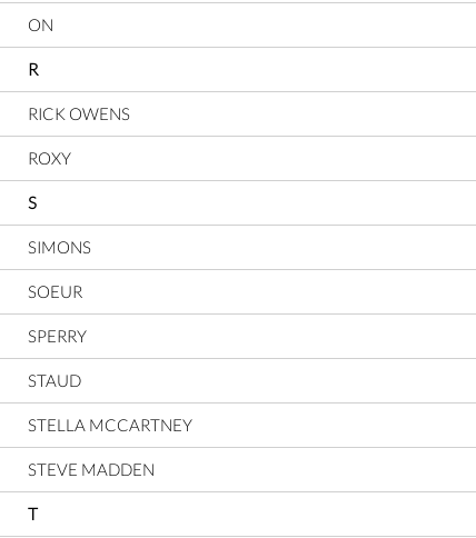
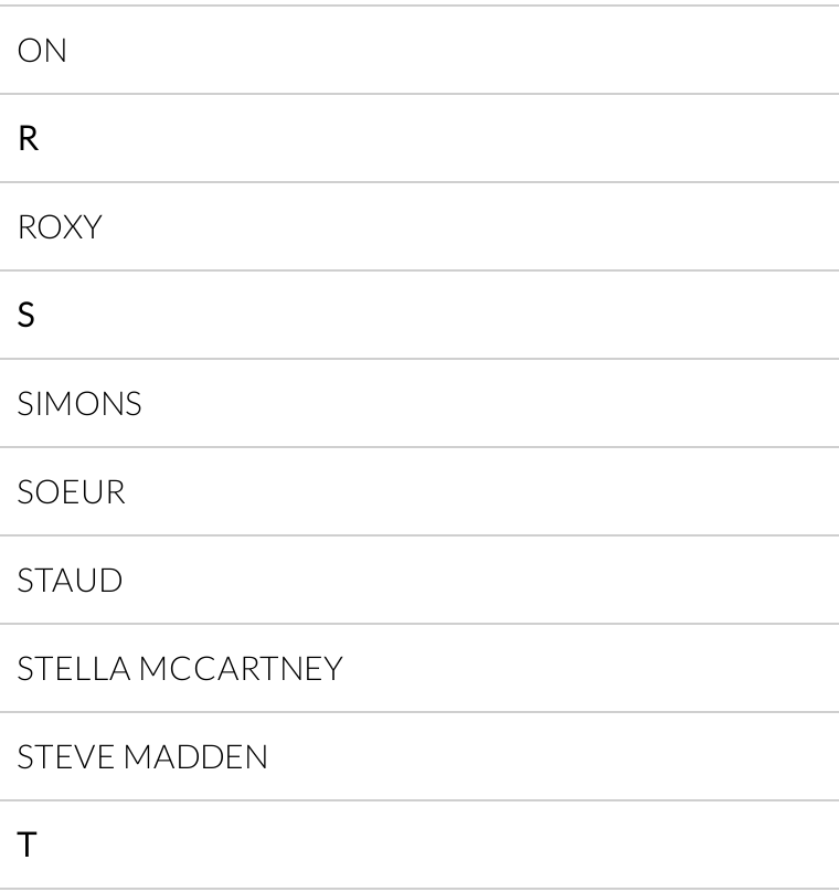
- RICK OWENS

- SPERRY
